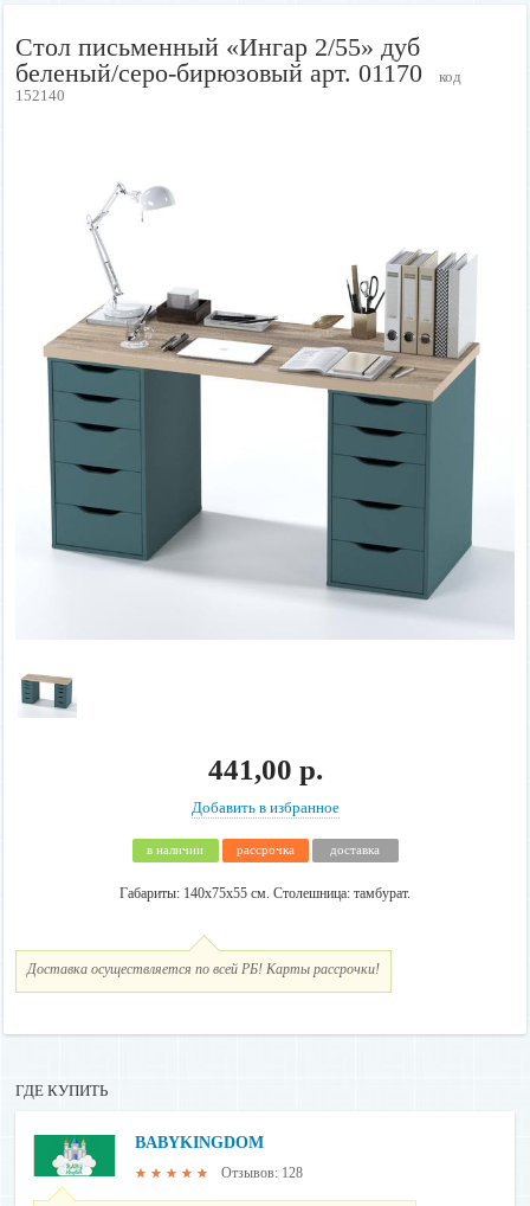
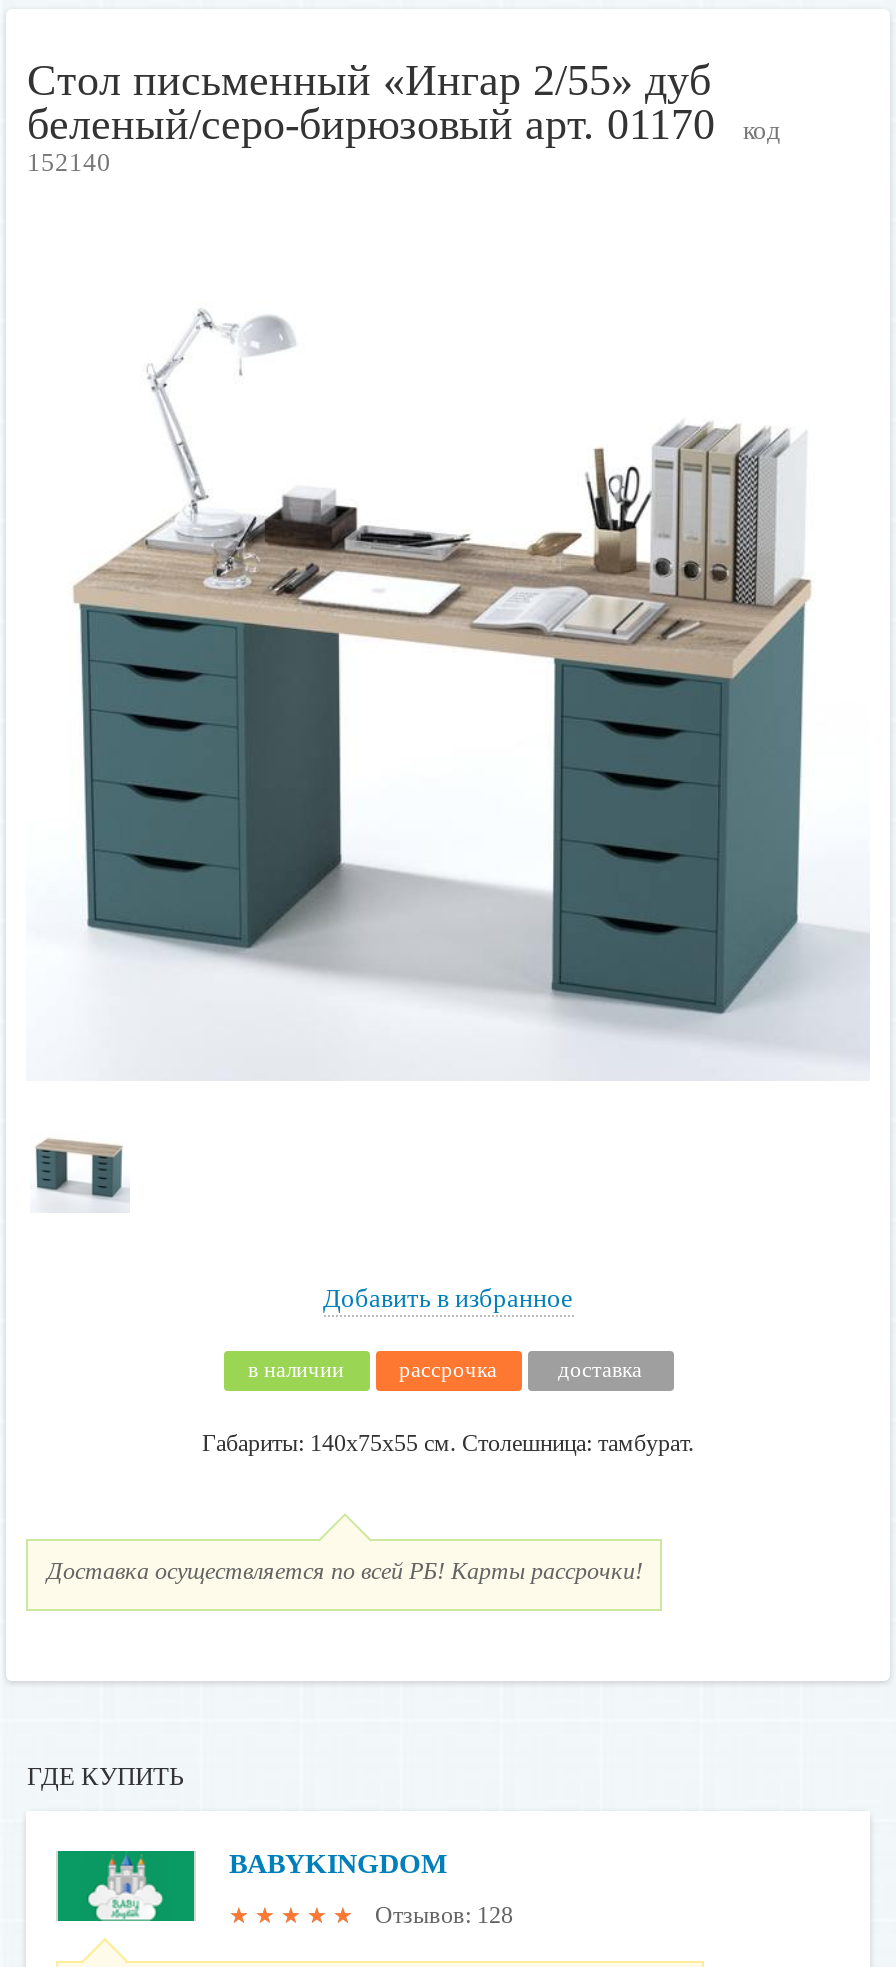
- 441,00 р.
